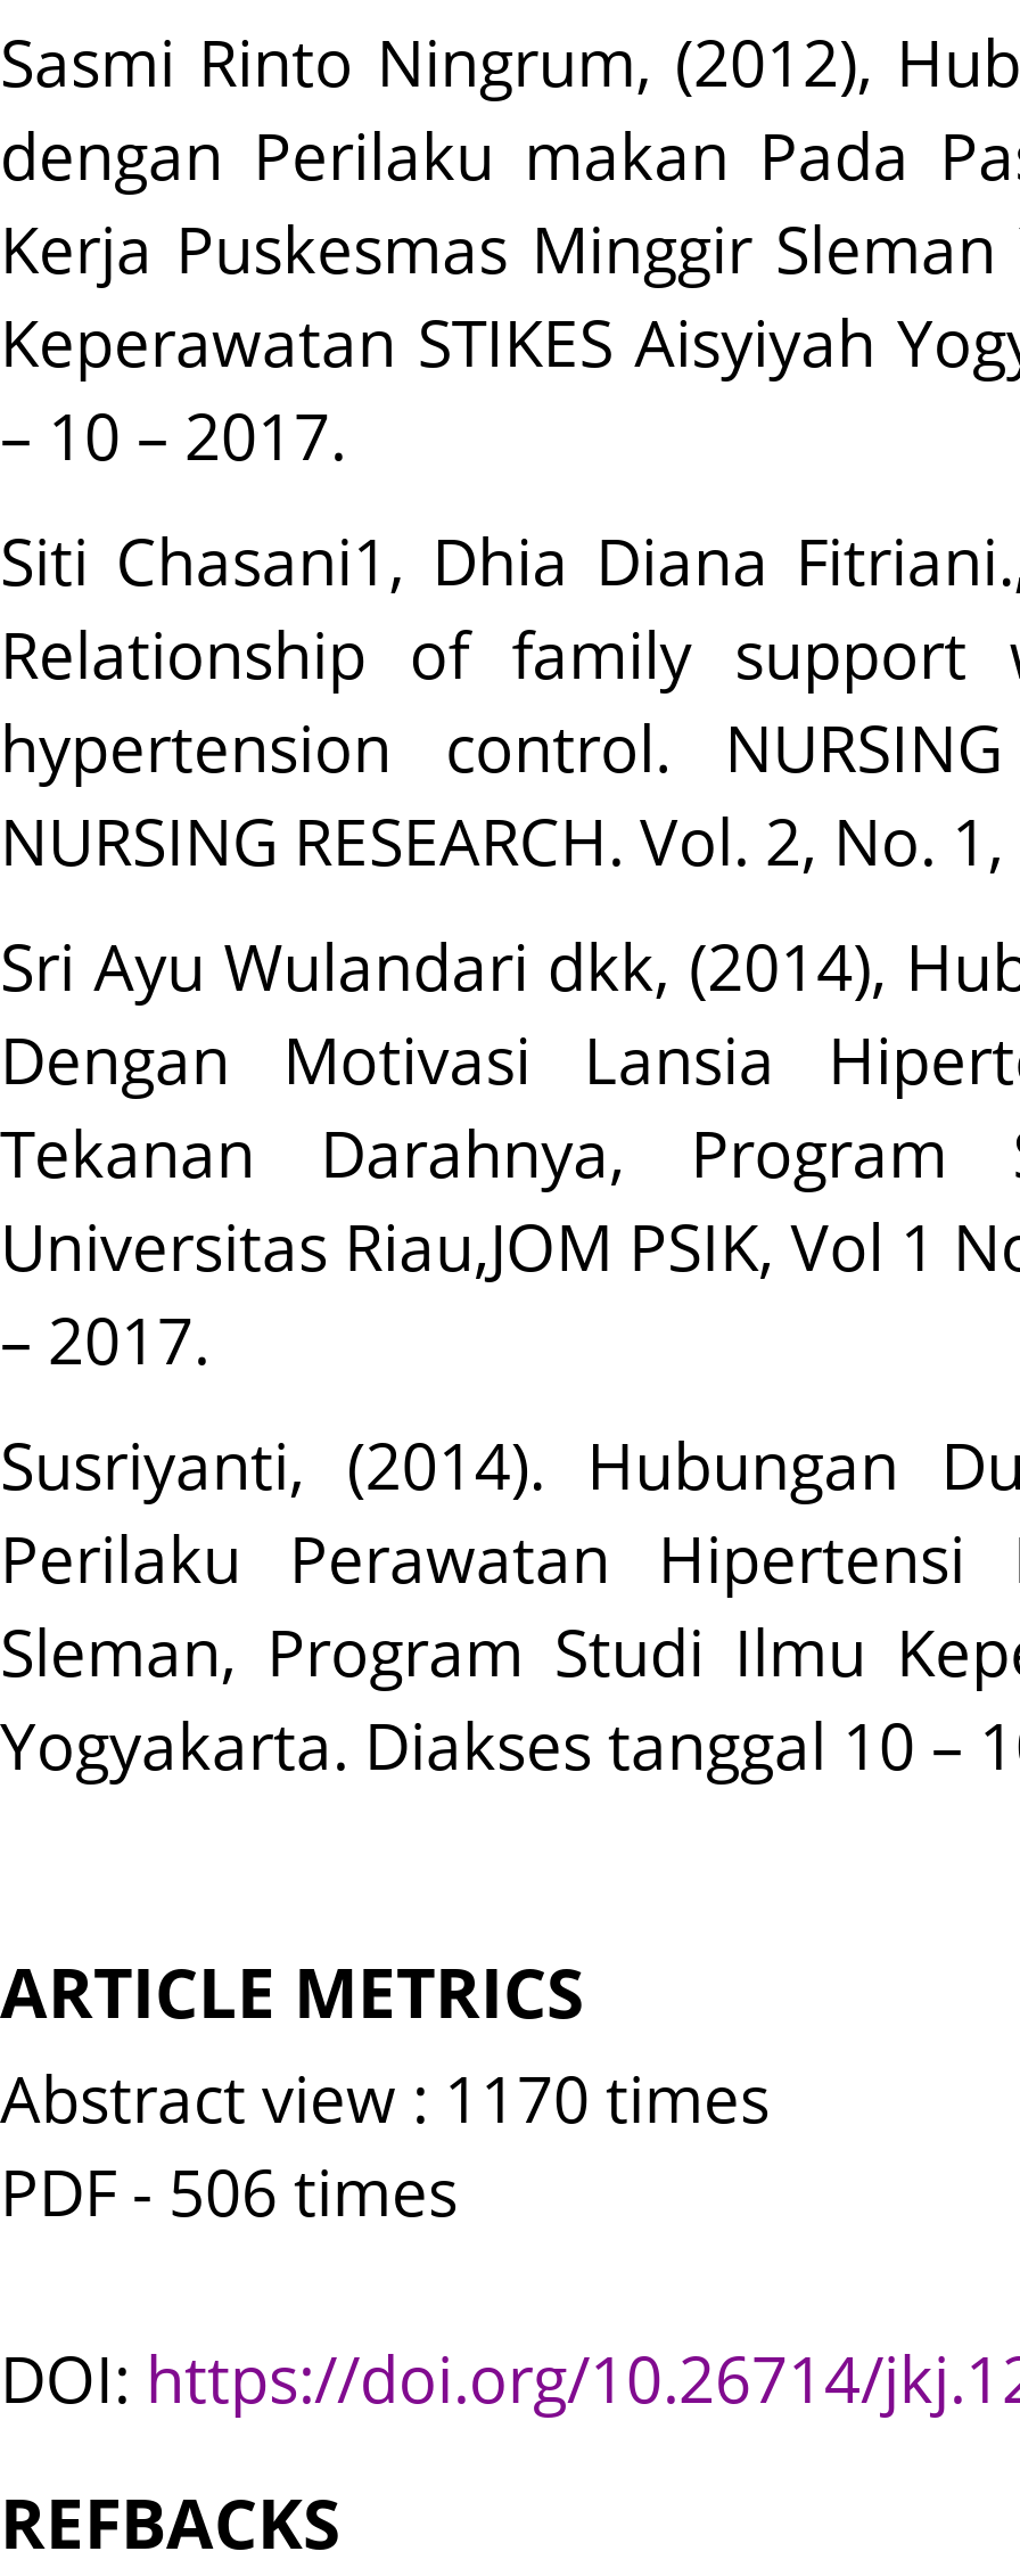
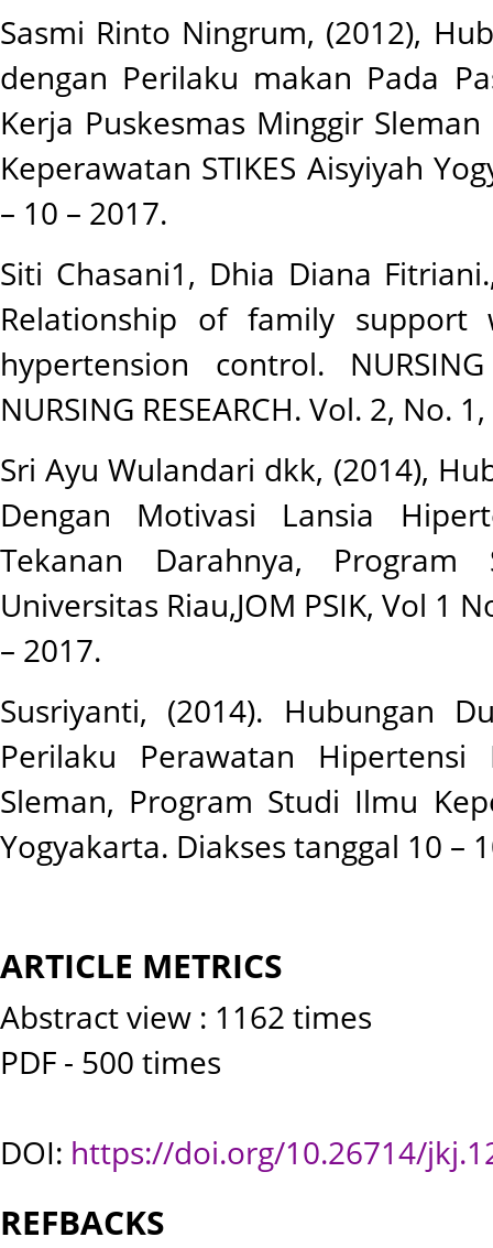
- Abstract view : 1170 times
+ Abstract view : 1162 times

- PDF - 506 times
+ PDF - 500 times
